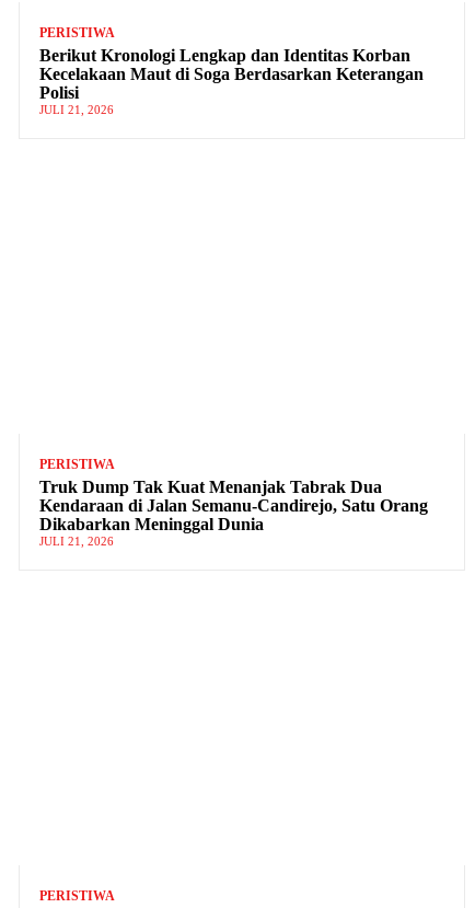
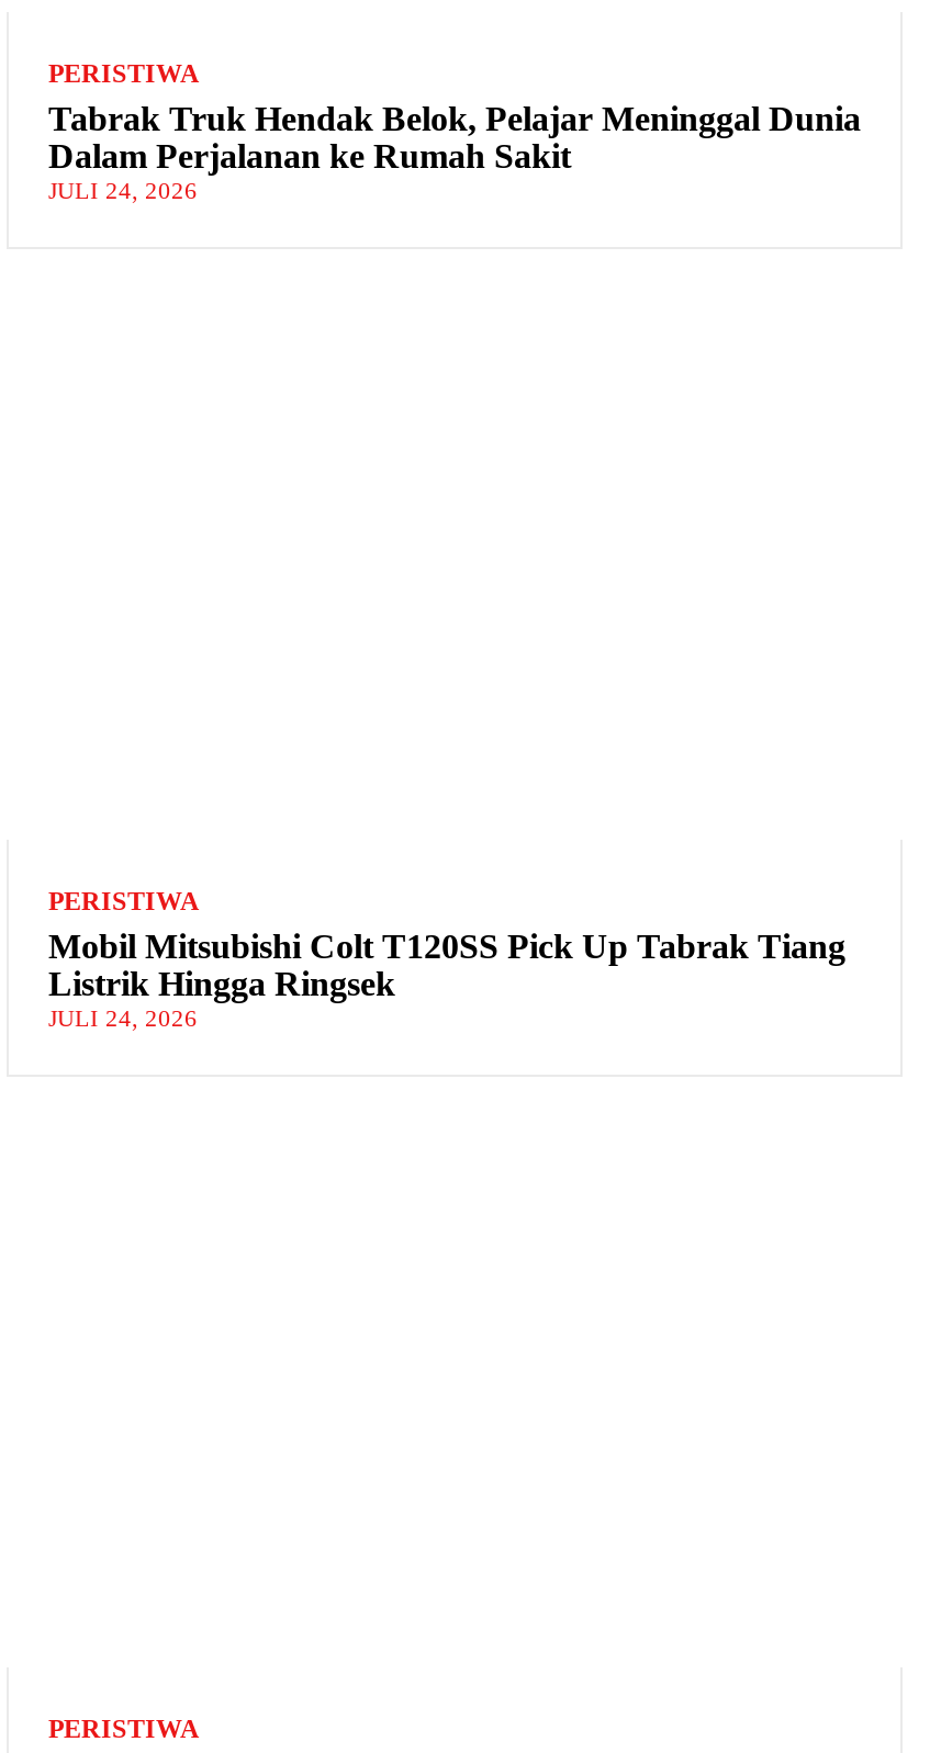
- Berikut Kronologi Lengkap dan Identitas Korban
- Kecelakaan Maut di Soga Berdasarkan Keterangan
- Polisi
- JULI 21, 2026
+ Tabrak Truk Hendak Belok, Pelajar Meninggal Dunia
+ Dalam Perjalanan ke Rumah Sakit
+ JULI 24, 2026

- Truk Dump Tak Kuat Menanjak Tabrak Dua
- Kendaraan di Jalan Semanu-Candirejo, Satu Orang
- Dikabarkan Meninggal Dunia
- JULI 21, 2026
+ Mobil Mitsubishi Colt T120SS Pick Up Tabrak Tiang
+ Listrik Hingga Ringsek
+ JULI 24, 2026
